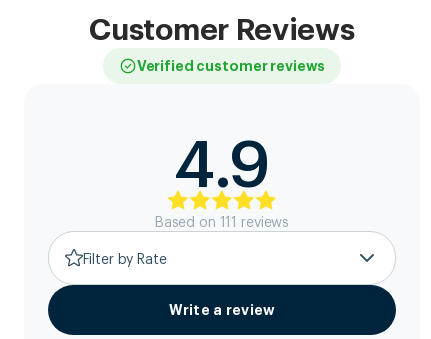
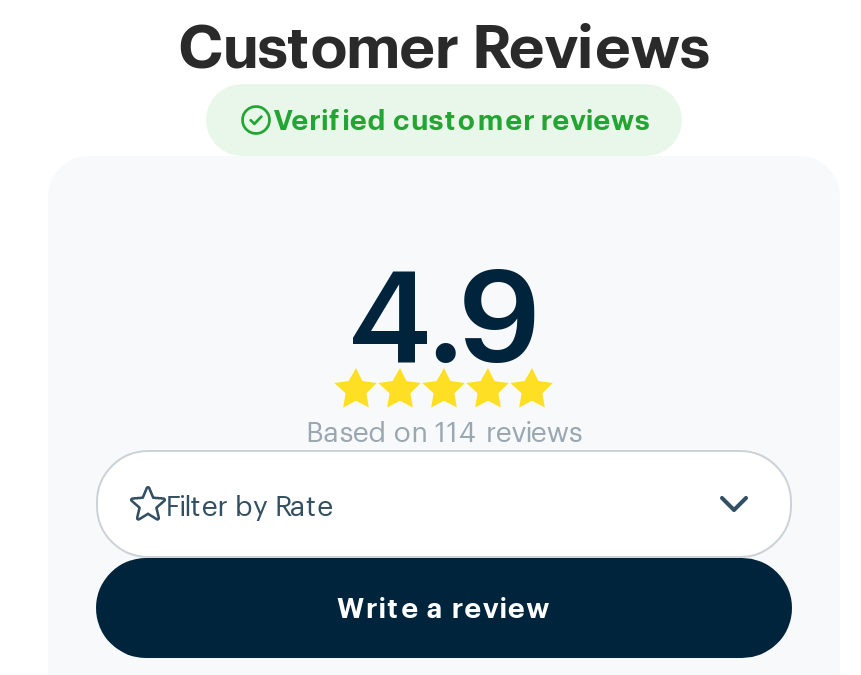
- Based on 111 reviews
+ Based on 114 reviews
